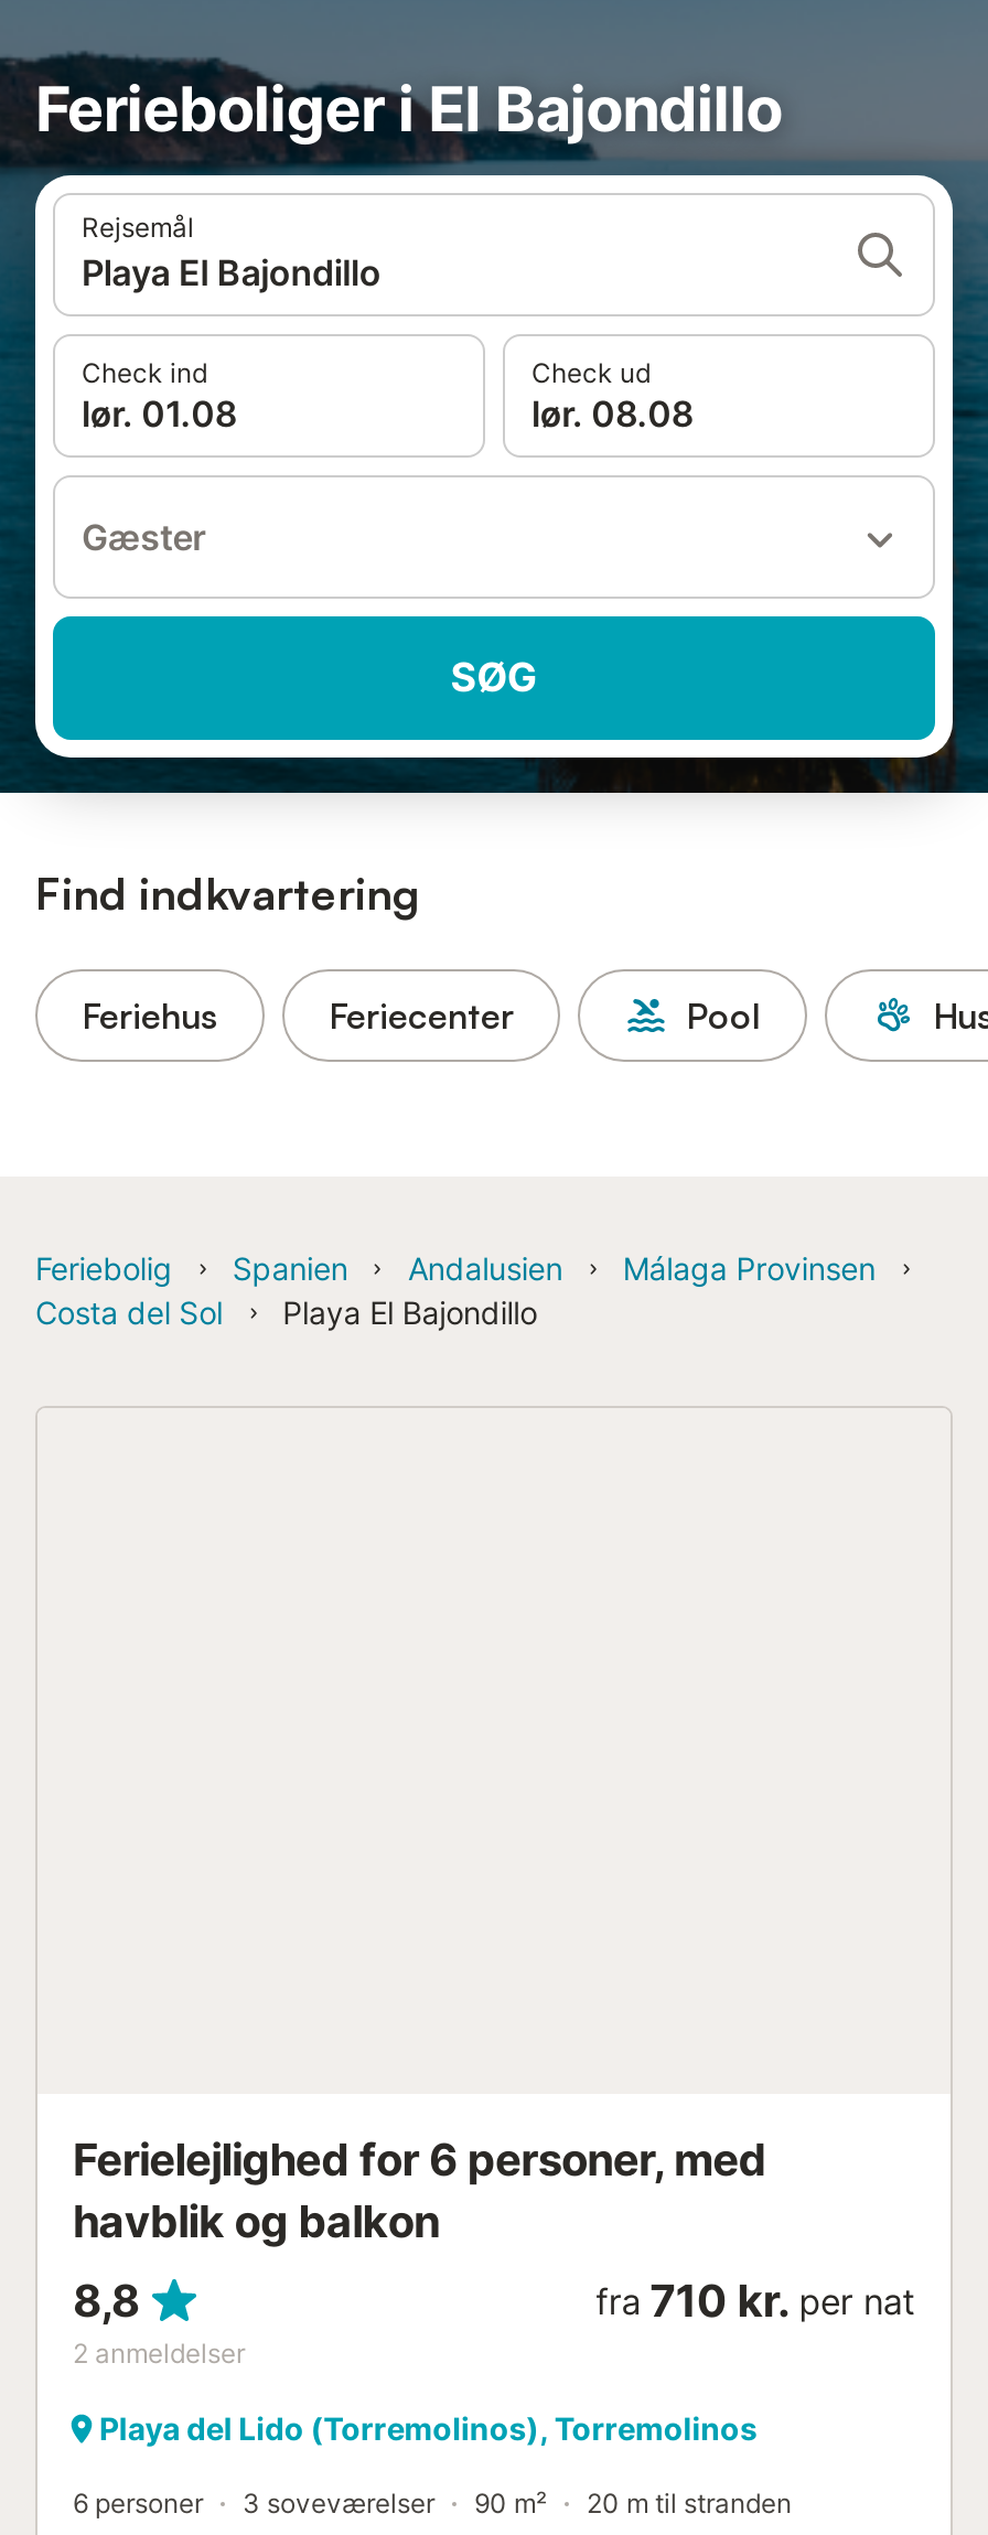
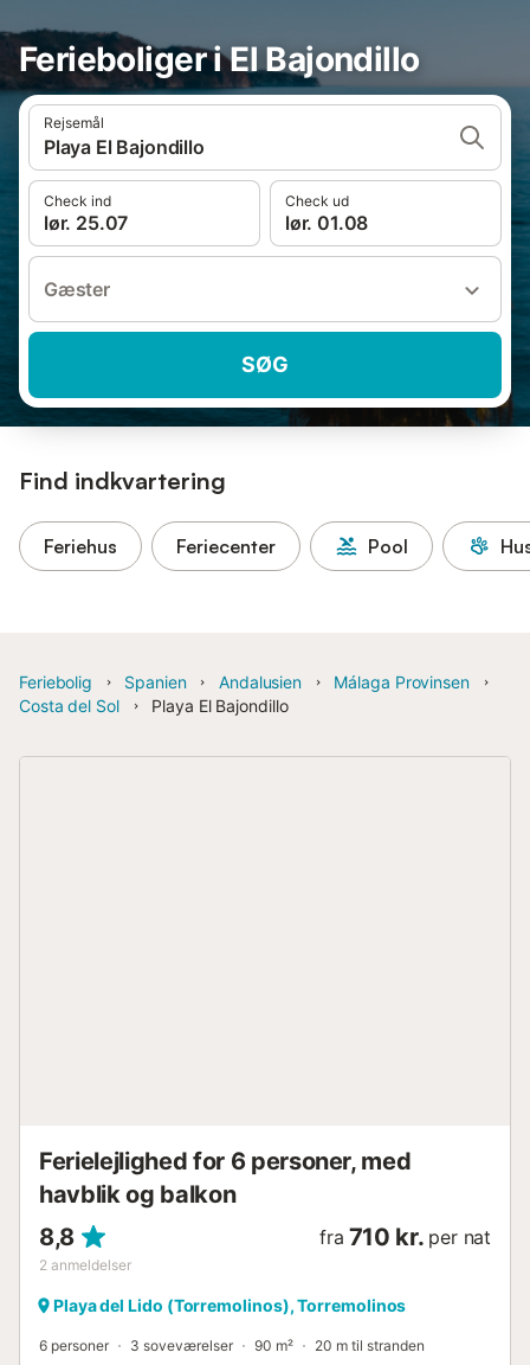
- lør. 01.08
+ lør. 25.07

- lør. 08.08
+ lør. 01.08
